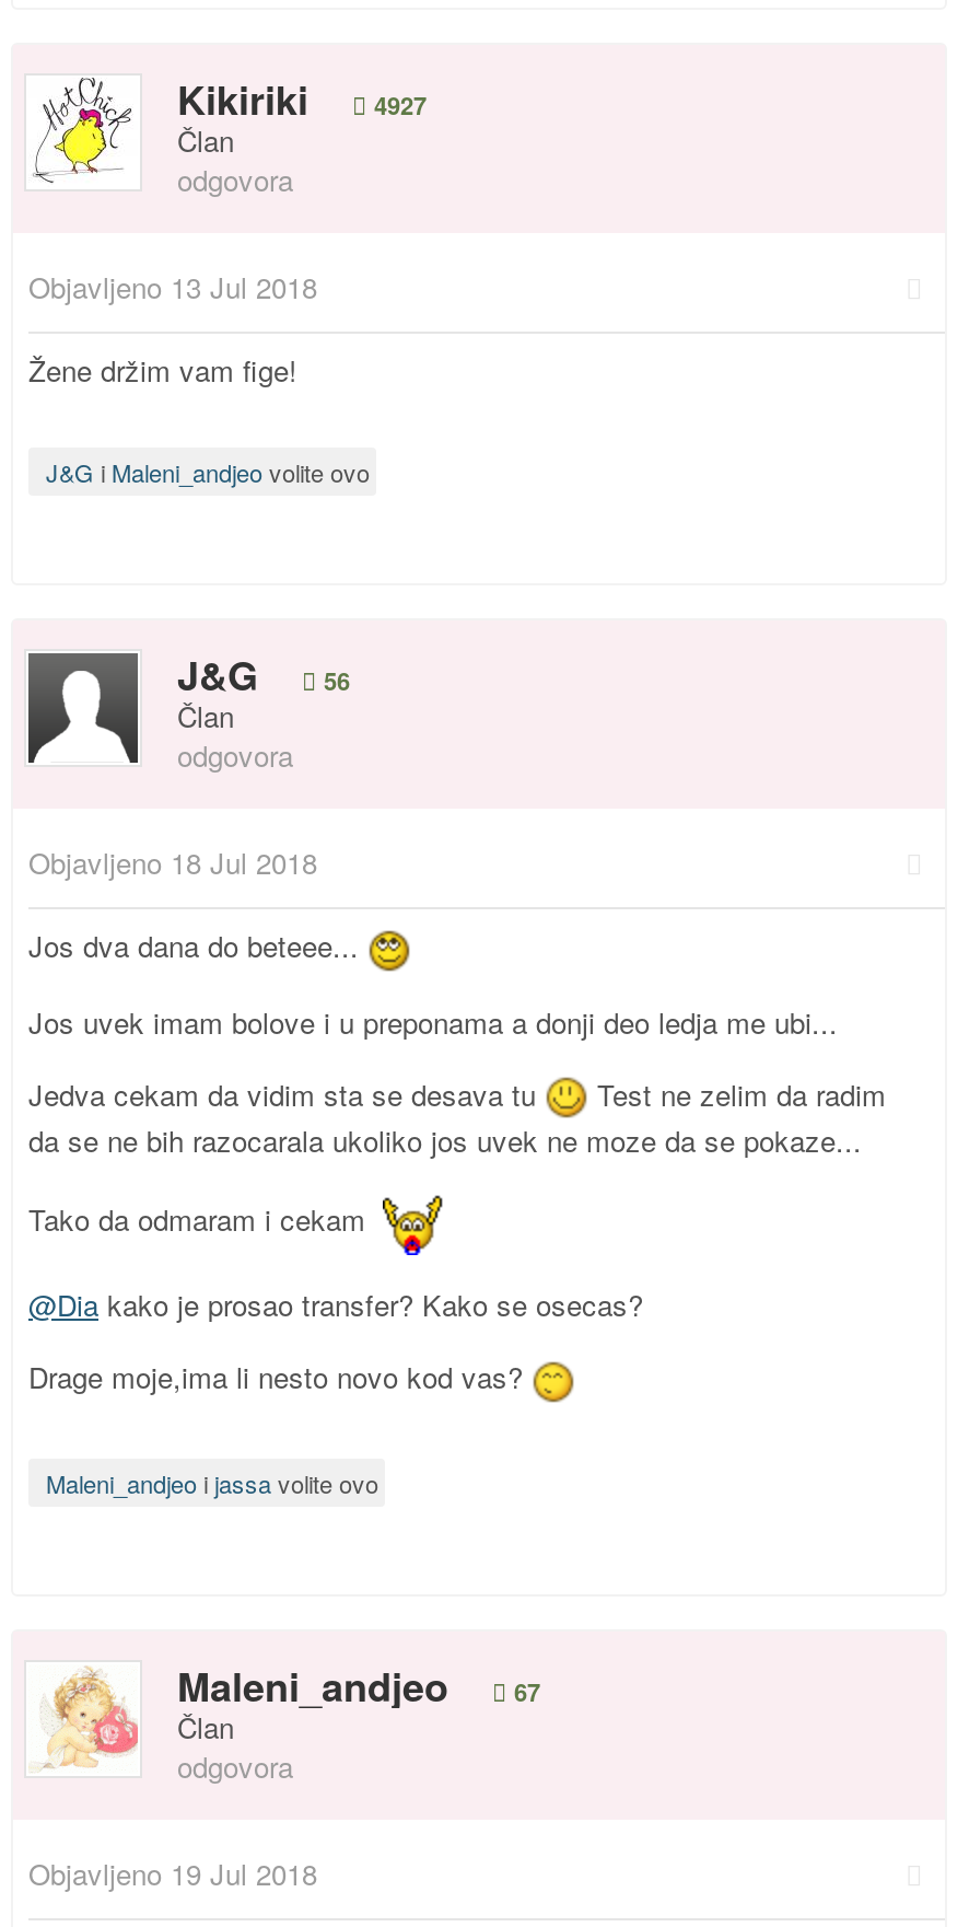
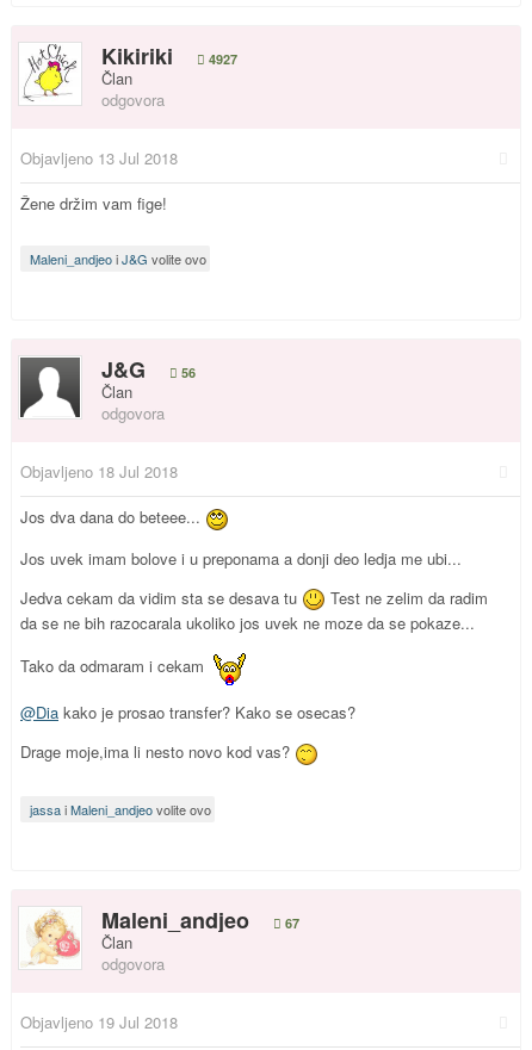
- J&G i Maleni_andjeo volite ovo
+ Maleni_andjeo i J&G volite ovo

- Maleni_andjeo i jassa volite ovo
+ jassa i Maleni_andjeo volite ovo
